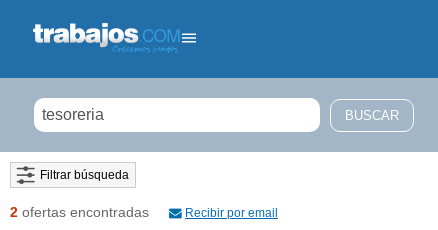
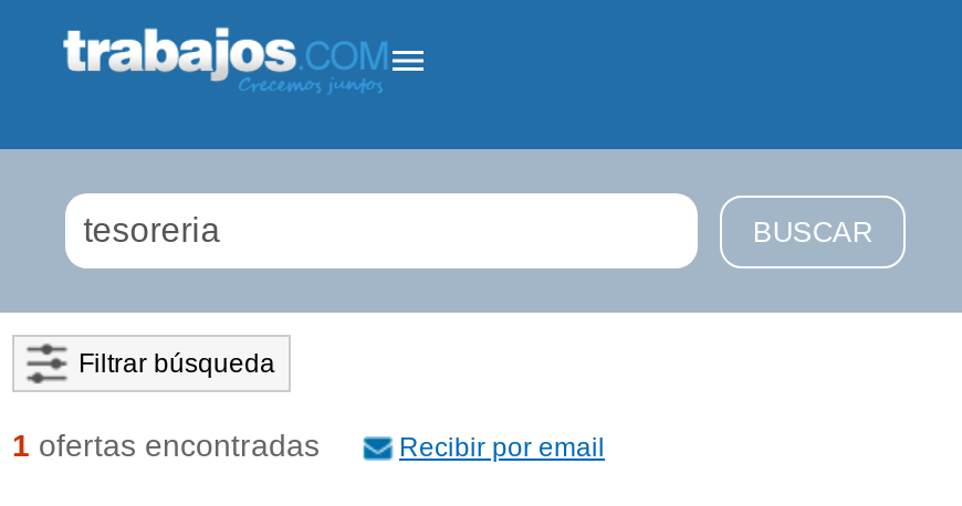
- 2 ofertas encontradas
+ 1 ofertas encontradas
